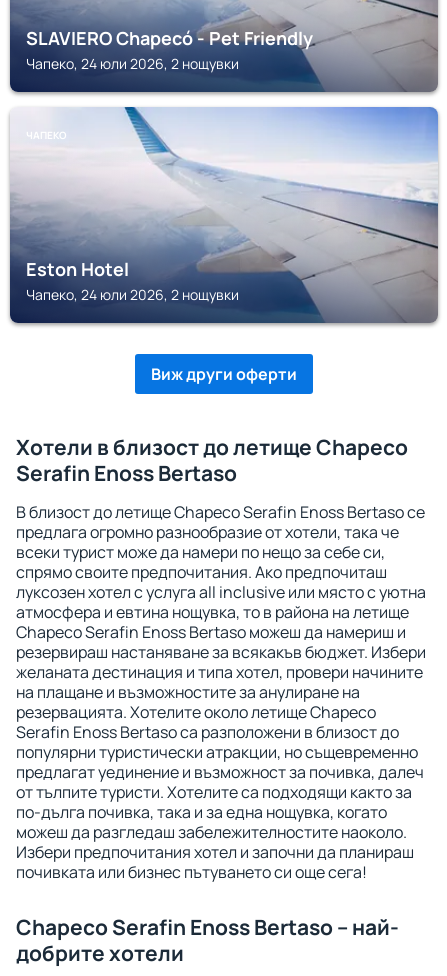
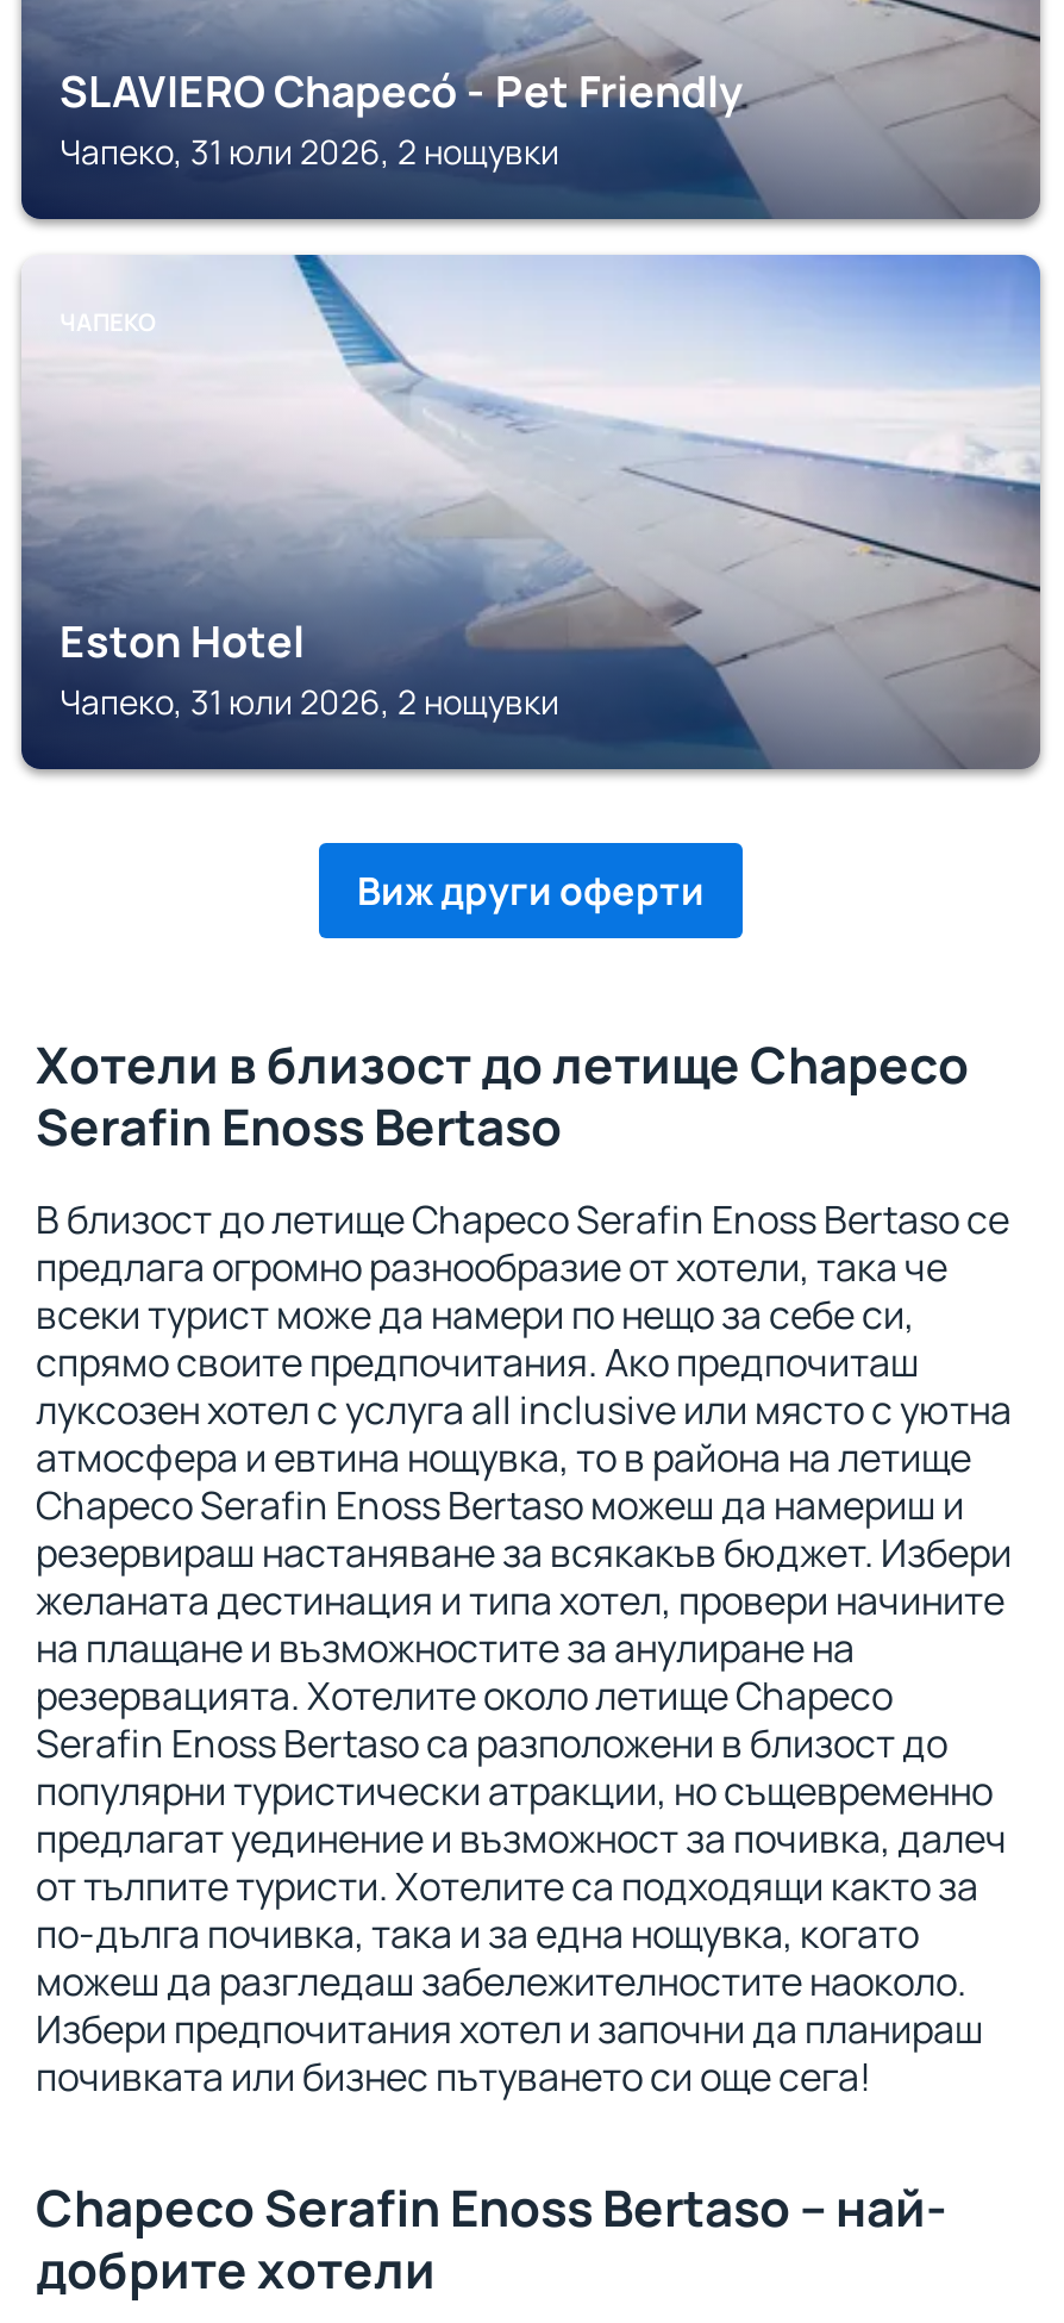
- Чапеко, 24 юли 2026, 2 нощувки
+ Чапеко, 31 юли 2026, 2 нощувки

- Чапеко, 24 юли 2026, 2 нощувки
+ Чапеко, 31 юли 2026, 2 нощувки
